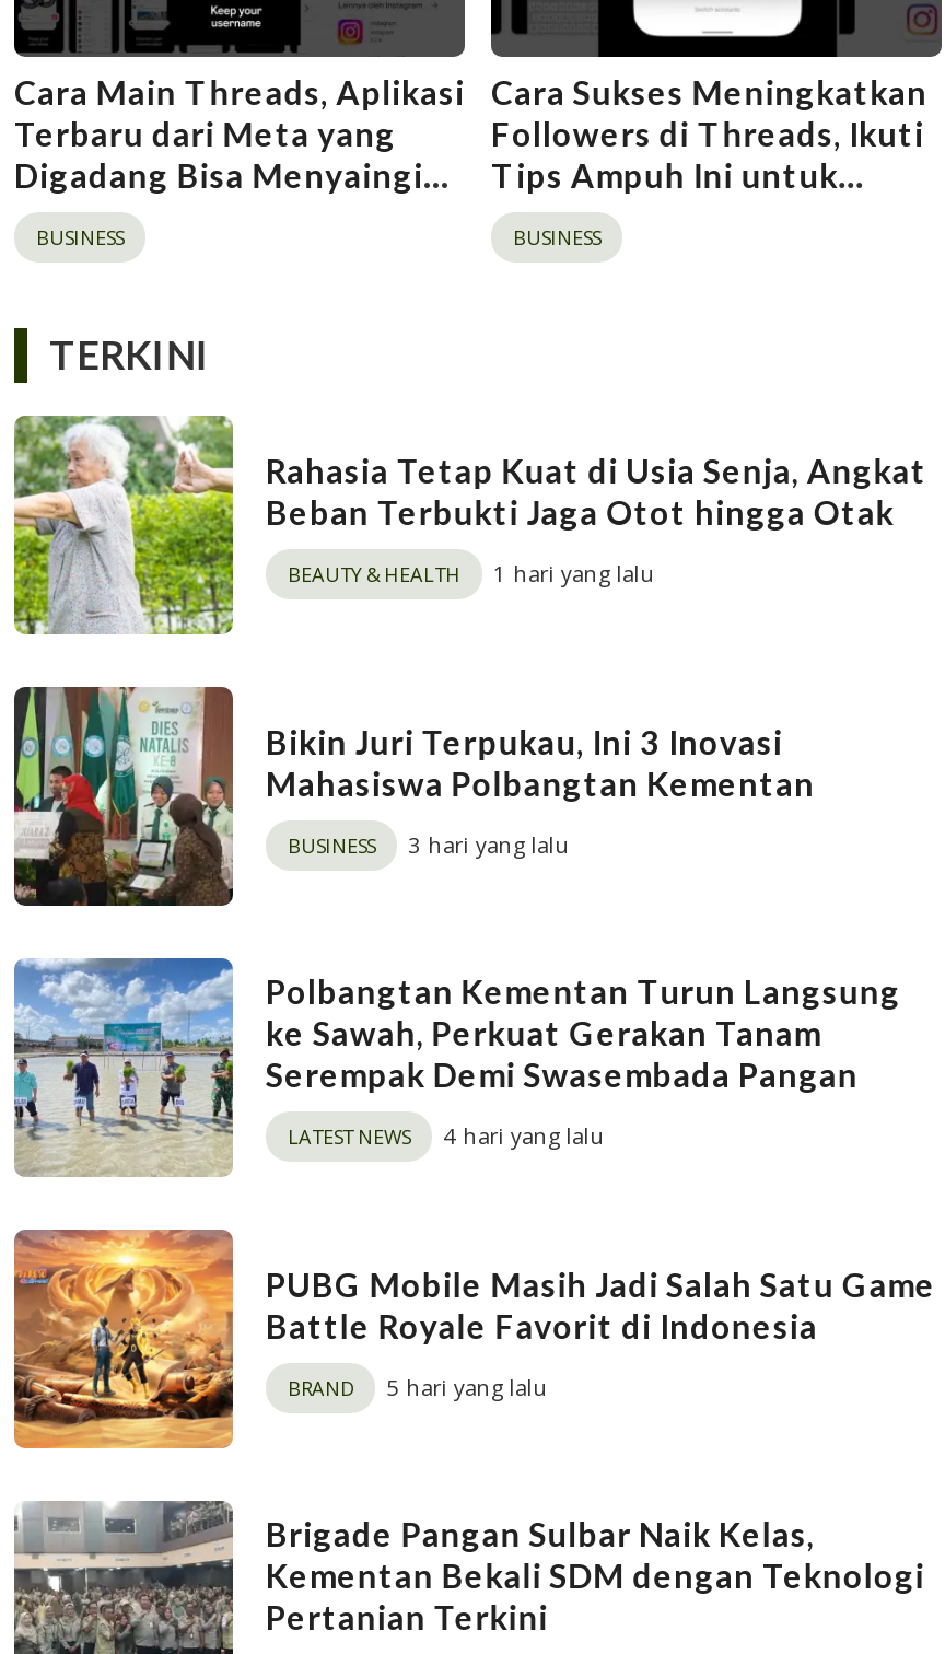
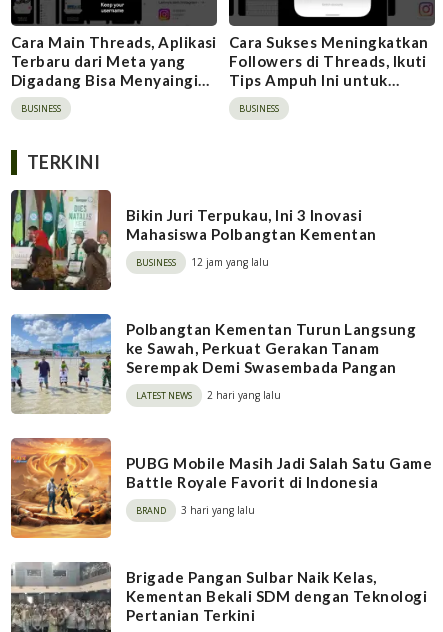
- [image]
- Rahasia Tetap Kuat di Usia Senja, Angkat
- Beban Terbukti Jaga Otot hingga Otak
- BEAUTY & HEALTH
- 1 hari yang lalu

+ 12 jam yang lalu

moved down: 3 hari yang lalu

- 4 hari yang lalu
+ 2 hari yang lalu

- 5 hari yang lalu
